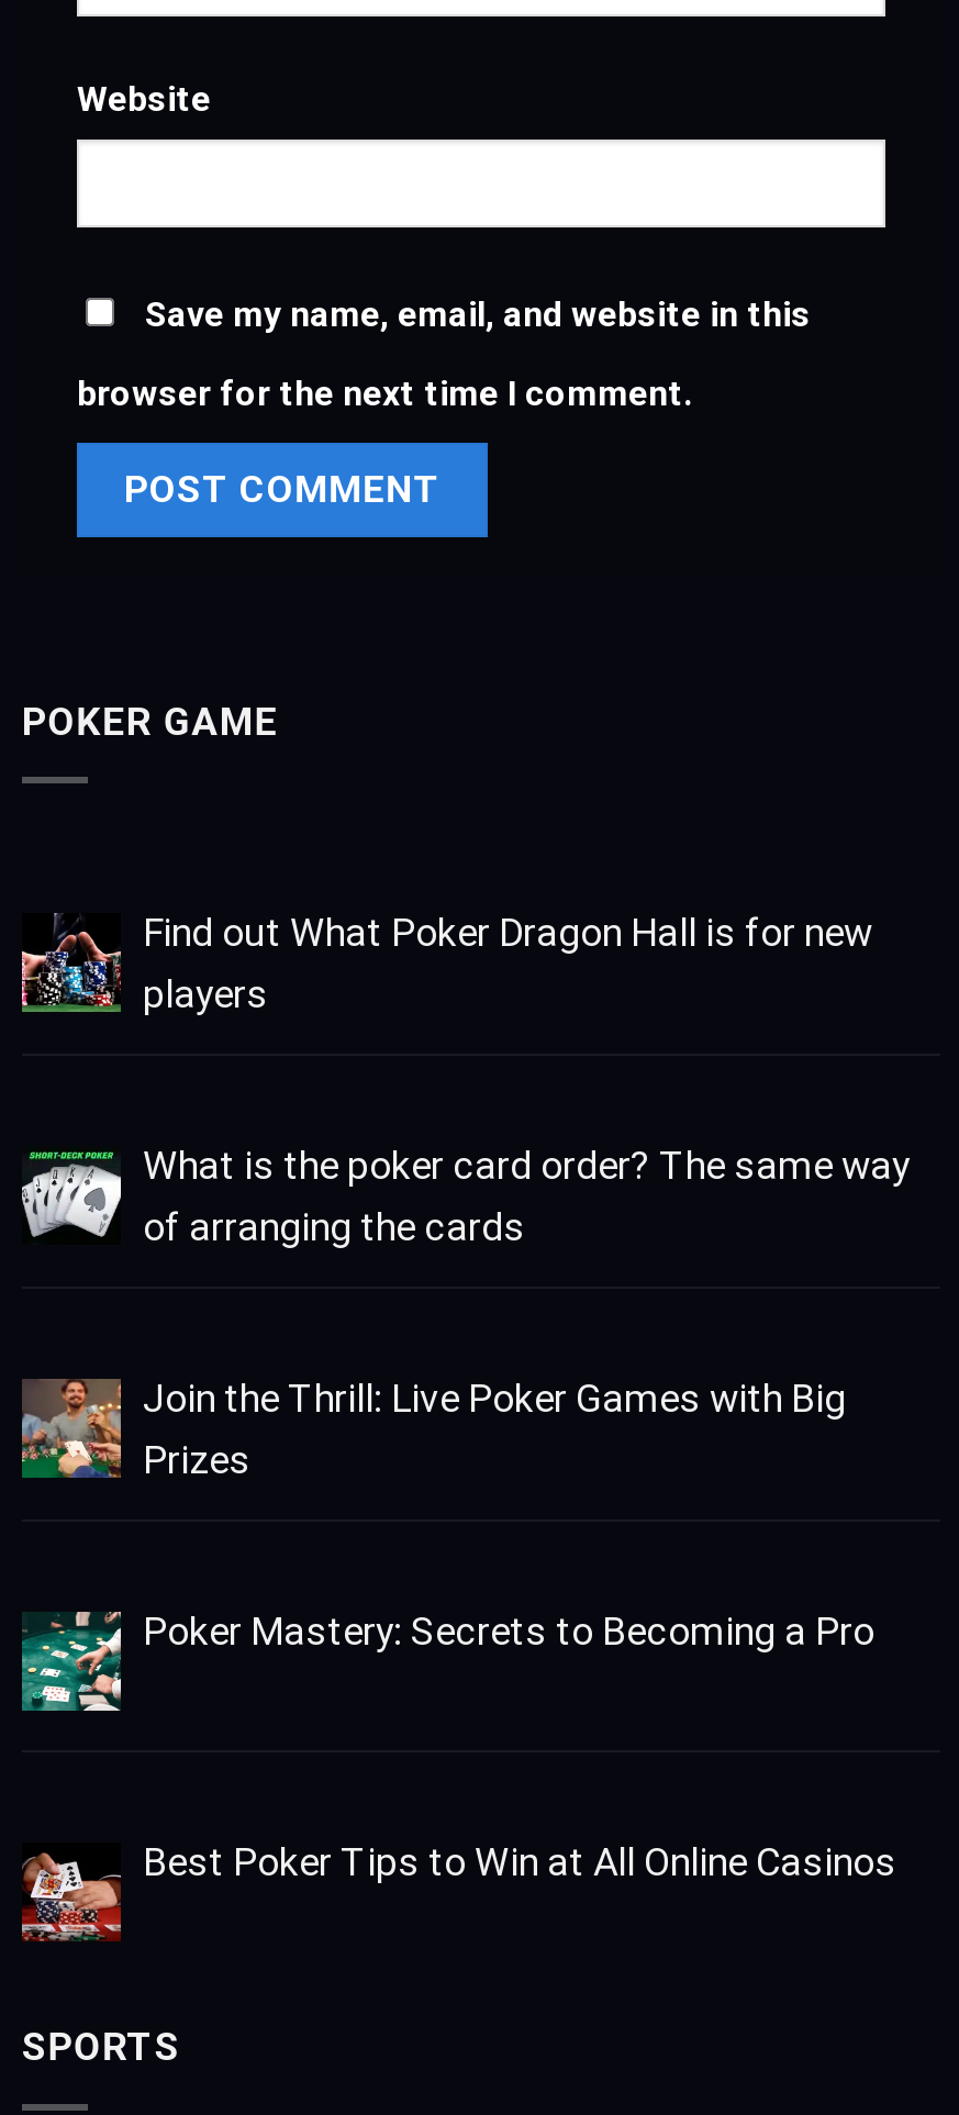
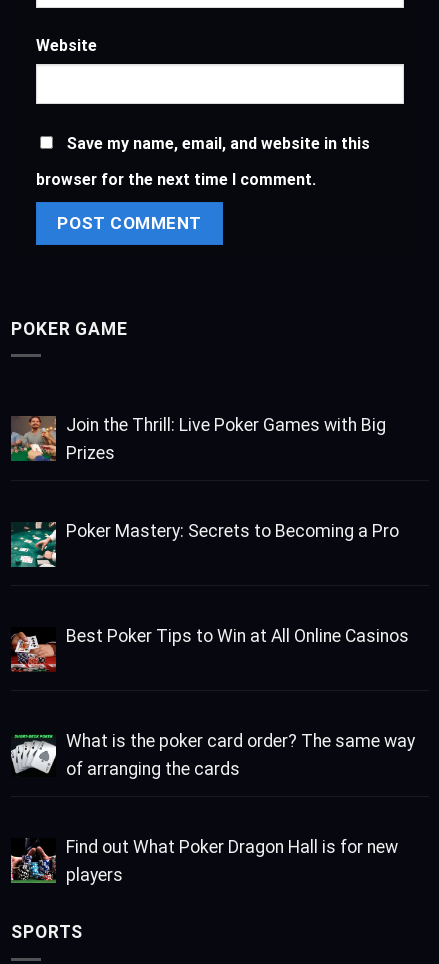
moved down: [image] | Find out What Poker Dragon Hall is for new | players

moved down: [image] | What is the poker card order? The same way | of arranging the cards

moved up: [image] | Join the Thrill: Live Poker Games with Big | Prizes | Poker Mastery: Secrets to Becoming a Pro | Best Poker Tips to Win at All Online Casinos

moved up: [image]
